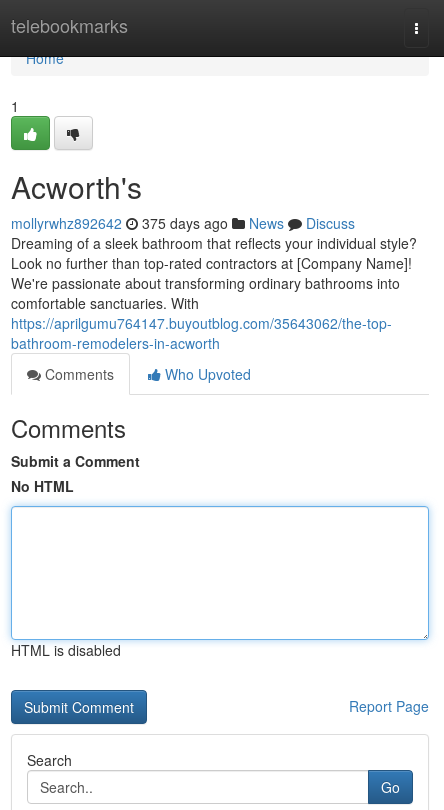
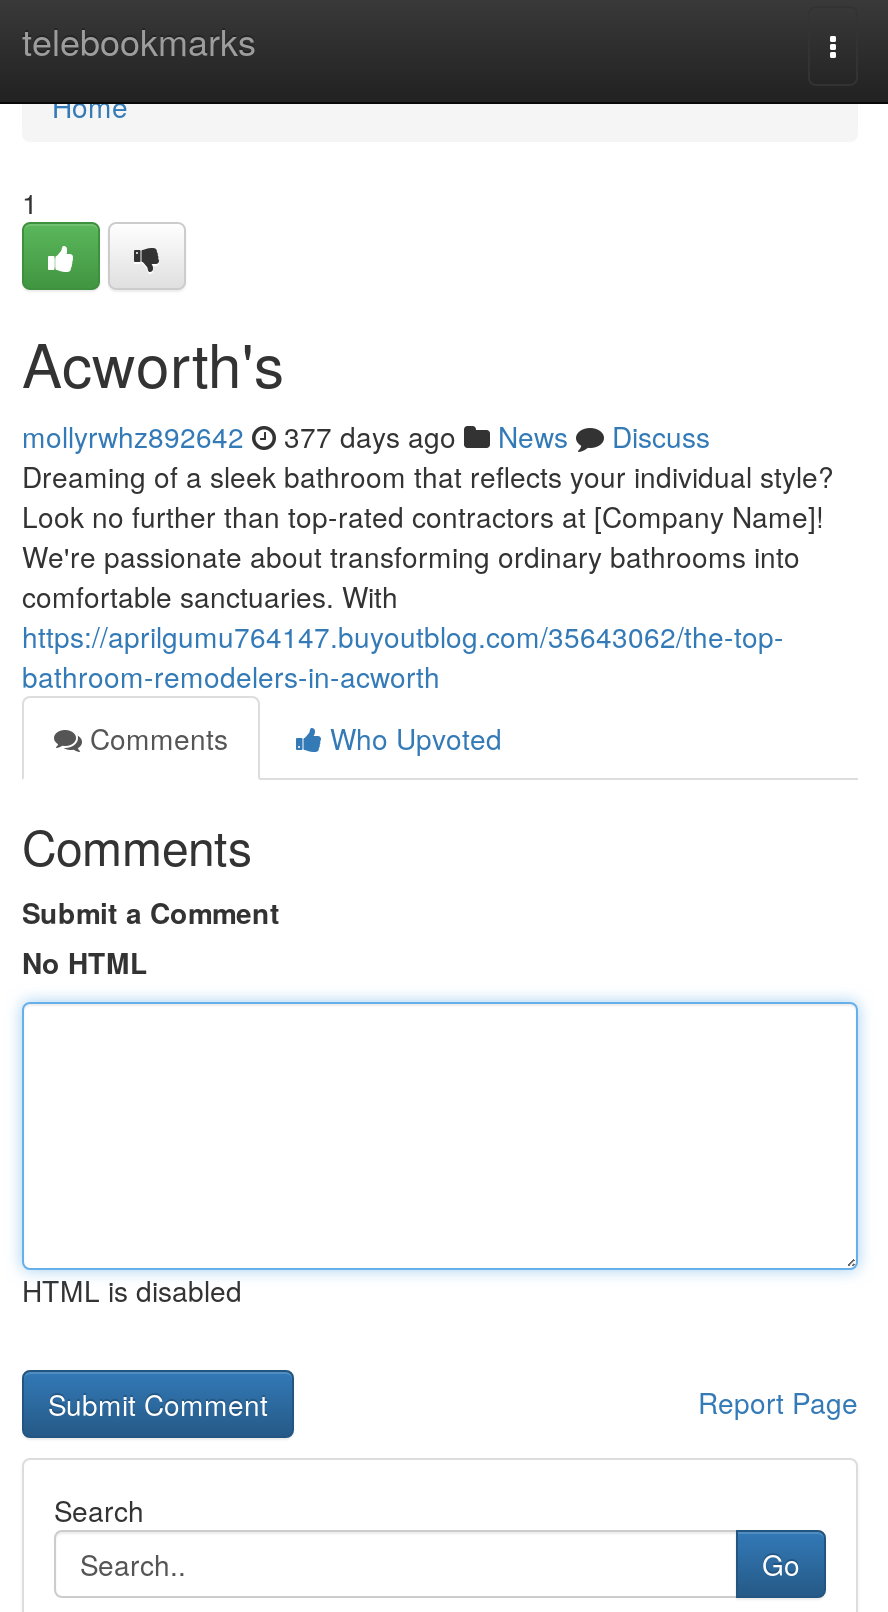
- mollyrwhz892642 375 days ago News Discuss
+ mollyrwhz892642 377 days ago News Discuss
